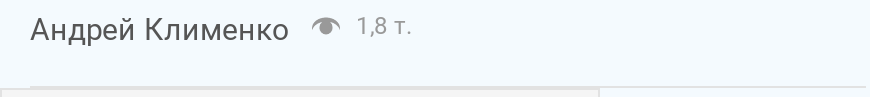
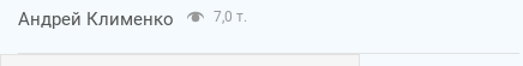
- 1,8 т.
+ 7,0 т.
